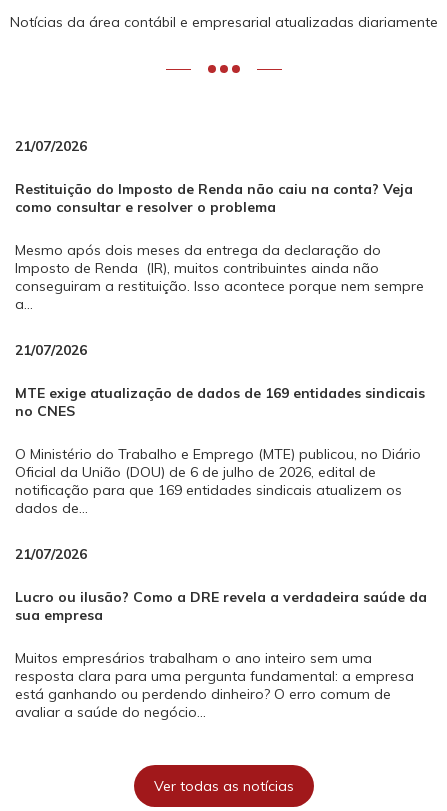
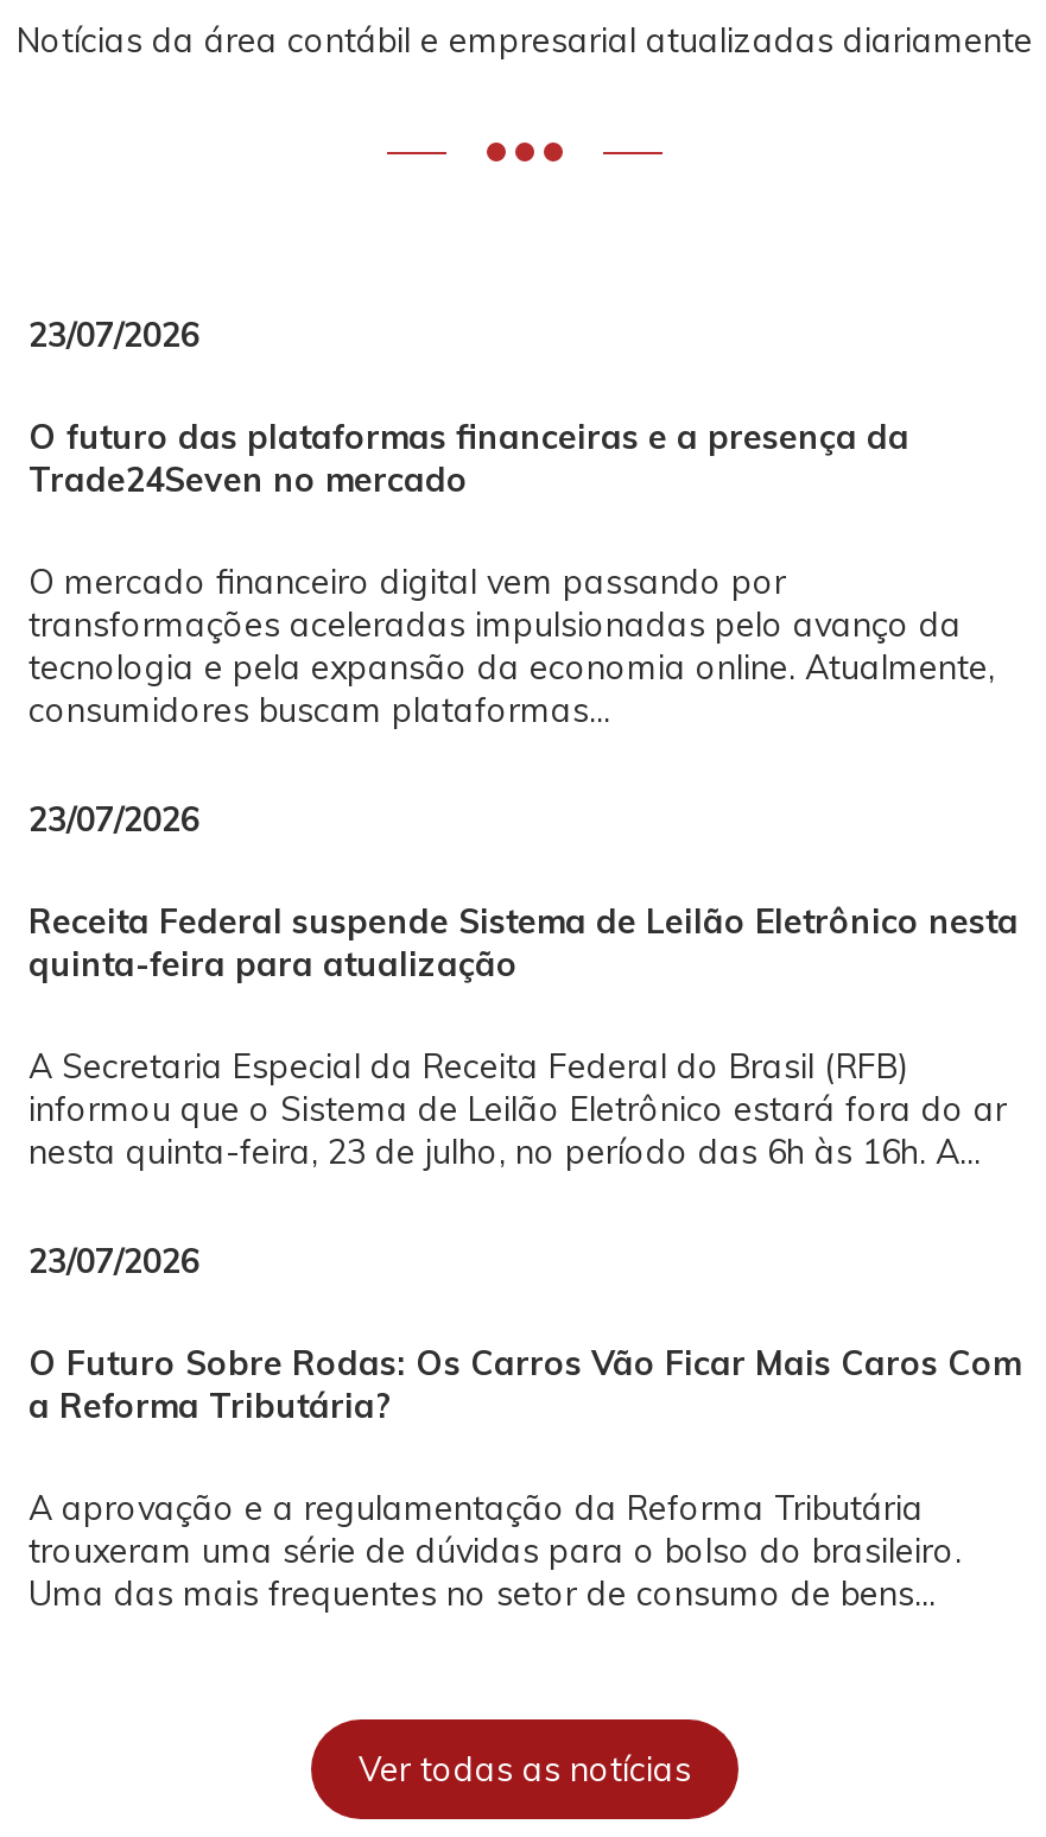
- 21/07/2026
+ 23/07/2026

- Restituição do Imposto de Renda não caiu na conta? Veja
- como consultar e resolver o problema
+ O futuro das plataformas financeiras e a presença da
+ Trade24Seven no mercado

- Mesmo após dois meses da entrega da declaração do
- Imposto de Renda (IR), muitos contribuintes ainda não
- conseguiram a restituição. Isso acontece porque nem sempre
- a...
+ O mercado financeiro digital vem passando por
+ transformações aceleradas impulsionadas pelo avanço da
+ tecnologia e pela expansão da economia online. Atualmente,
+ consumidores buscam plataformas...

- 21/07/2026
+ 23/07/2026

- MTE exige atualização de dados de 169 entidades sindicais
- no CNES
+ Receita Federal suspende Sistema de Leilão Eletrônico nesta
+ quinta-feira para atualização

- O Ministério do Trabalho e Emprego (MTE) publicou, no Diário
- Oficial da União (DOU) de 6 de julho de 2026, edital de
- notificação para que 169 entidades sindicais atualizem os
- dados de...
+ A Secretaria Especial da Receita Federal do Brasil (RFB)
+ informou que o Sistema de Leilão Eletrônico estará fora do ar
+ nesta quinta-feira, 23 de julho, no período das 6h às 16h. A...

- 21/07/2026
+ 23/07/2026

- Lucro ou ilusão? Como a DRE revela a verdadeira saúde da
- sua empresa
+ O Futuro Sobre Rodas: Os Carros Vão Ficar Mais Caros Com
+ a Reforma Tributária?

- Muitos empresários trabalham o ano inteiro sem uma
- resposta clara para uma pergunta fundamental: a empresa
- está ganhando ou perdendo dinheiro? O erro comum de
- avaliar a saúde do negócio...
+ A aprovação e a regulamentação da Reforma Tributária
+ trouxeram uma série de dúvidas para o bolso do brasileiro.
+ Uma das mais frequentes no setor de consumo de bens...
